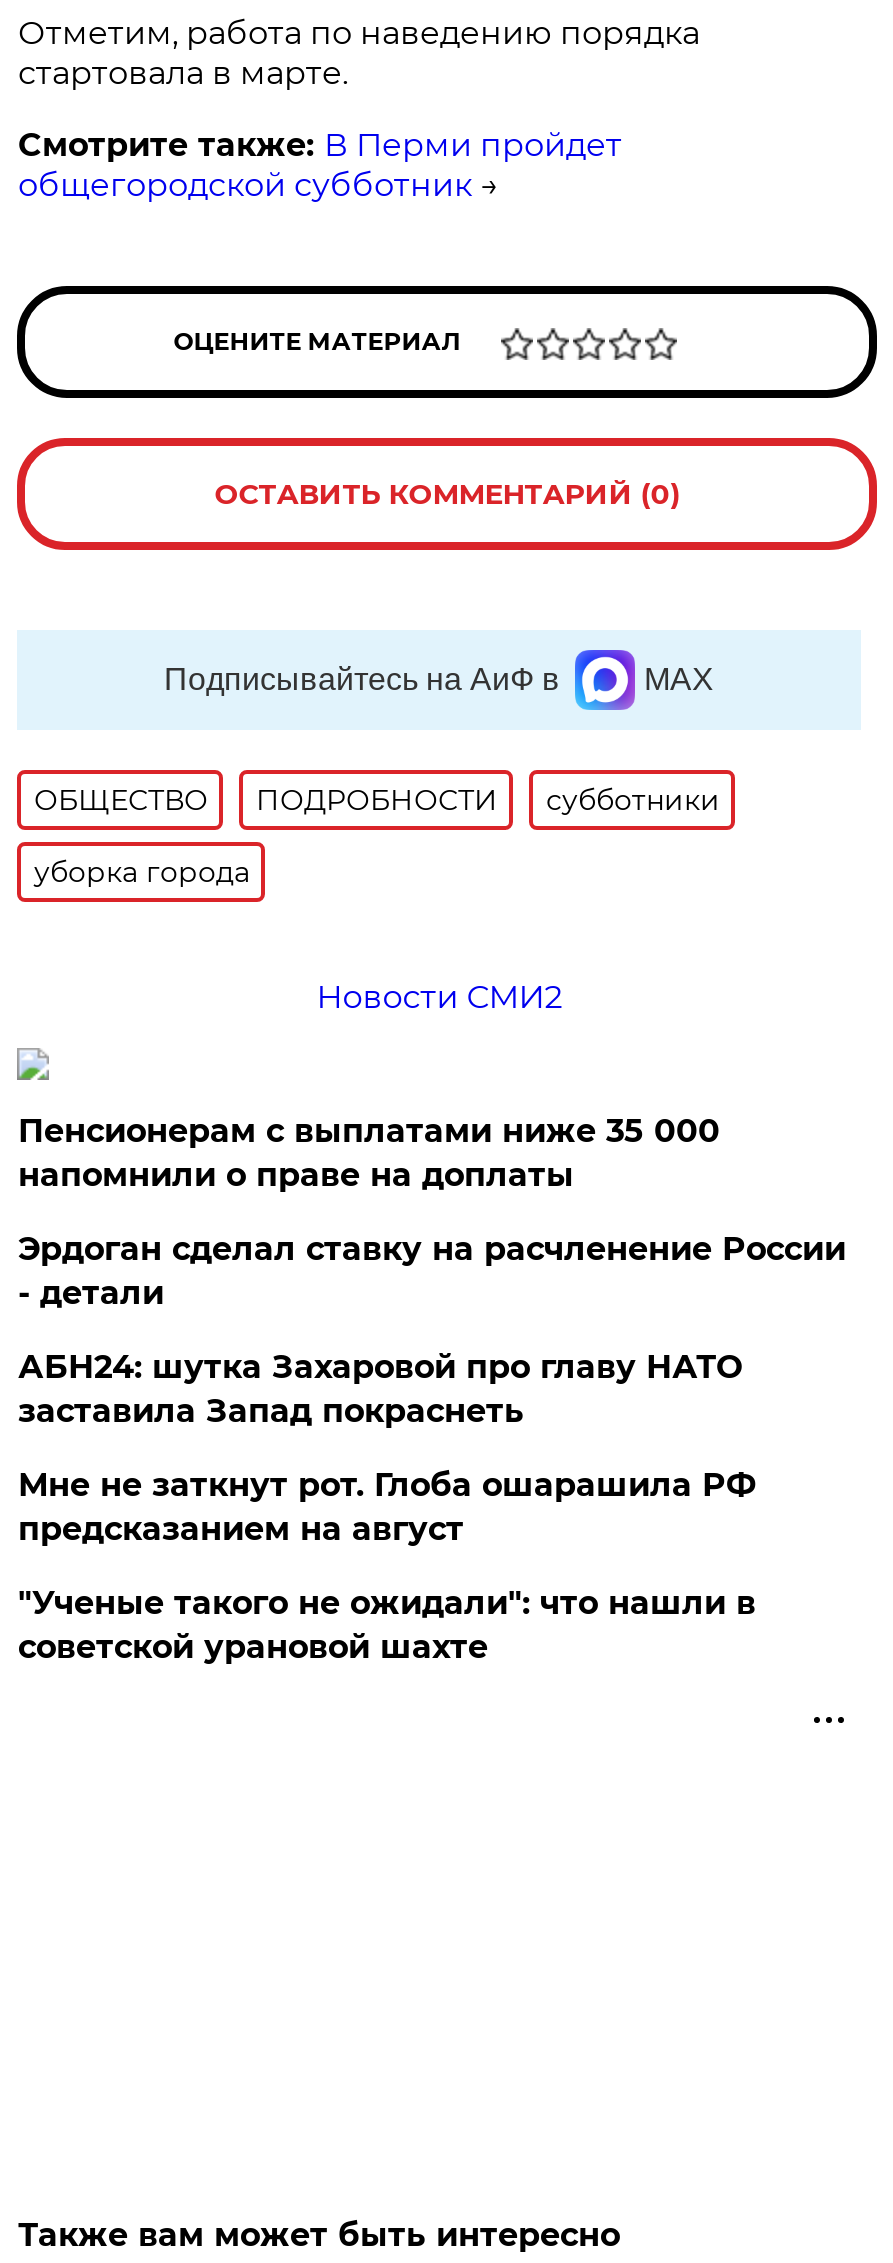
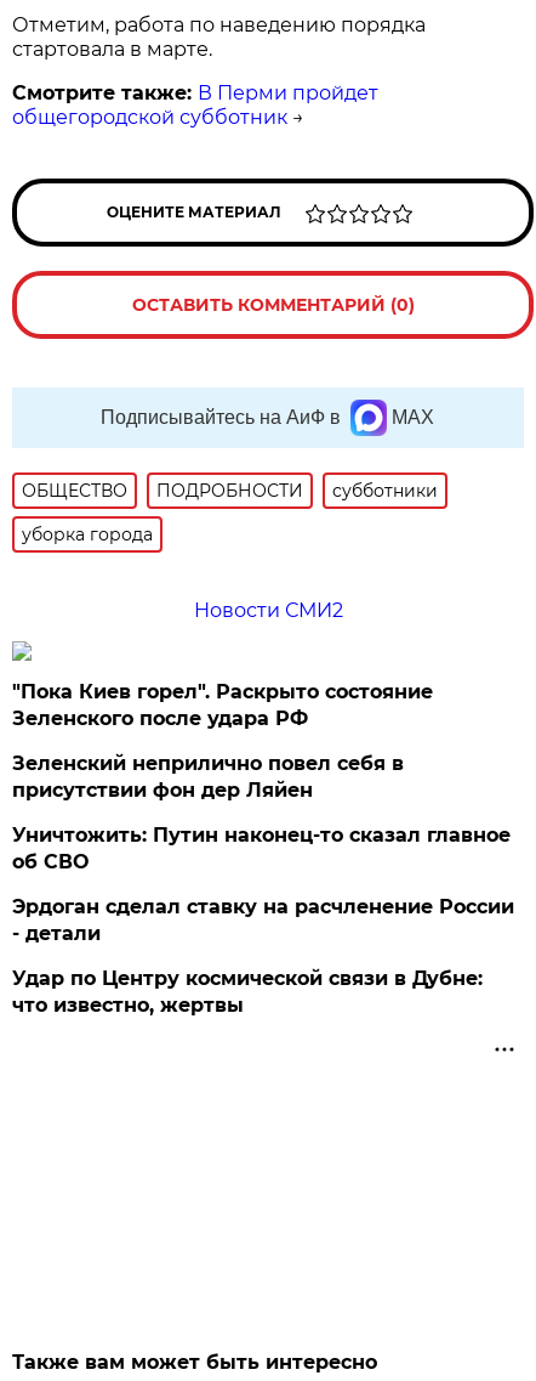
- Пенсионерам с выплатами ниже 35 000
- напомнили о праве на доплаты
+ "Пока Киев горел". Раскрыто состояние
+ Зеленского после удара РФ
+ Зеленский неприлично повел cебя в
+ присутствии фон дер Ляйен
+ Уничтожить: Путин наконец-то сказал главное
+ об СВО

moved down: Эрдоган сделал ставку на расчленение России | - детали

- АБН24: шутка Захаровой про главу НАТО
- заставила Запад покраснеть
- Мне не заткнут рот. Глоба ошарашила РФ
- предсказанием на август
- "Ученые такого не ожидали": что нашли в
- советской урановой шахте
+ Удар по Центру космической связи в Дубне:
+ что известно, жертвы
